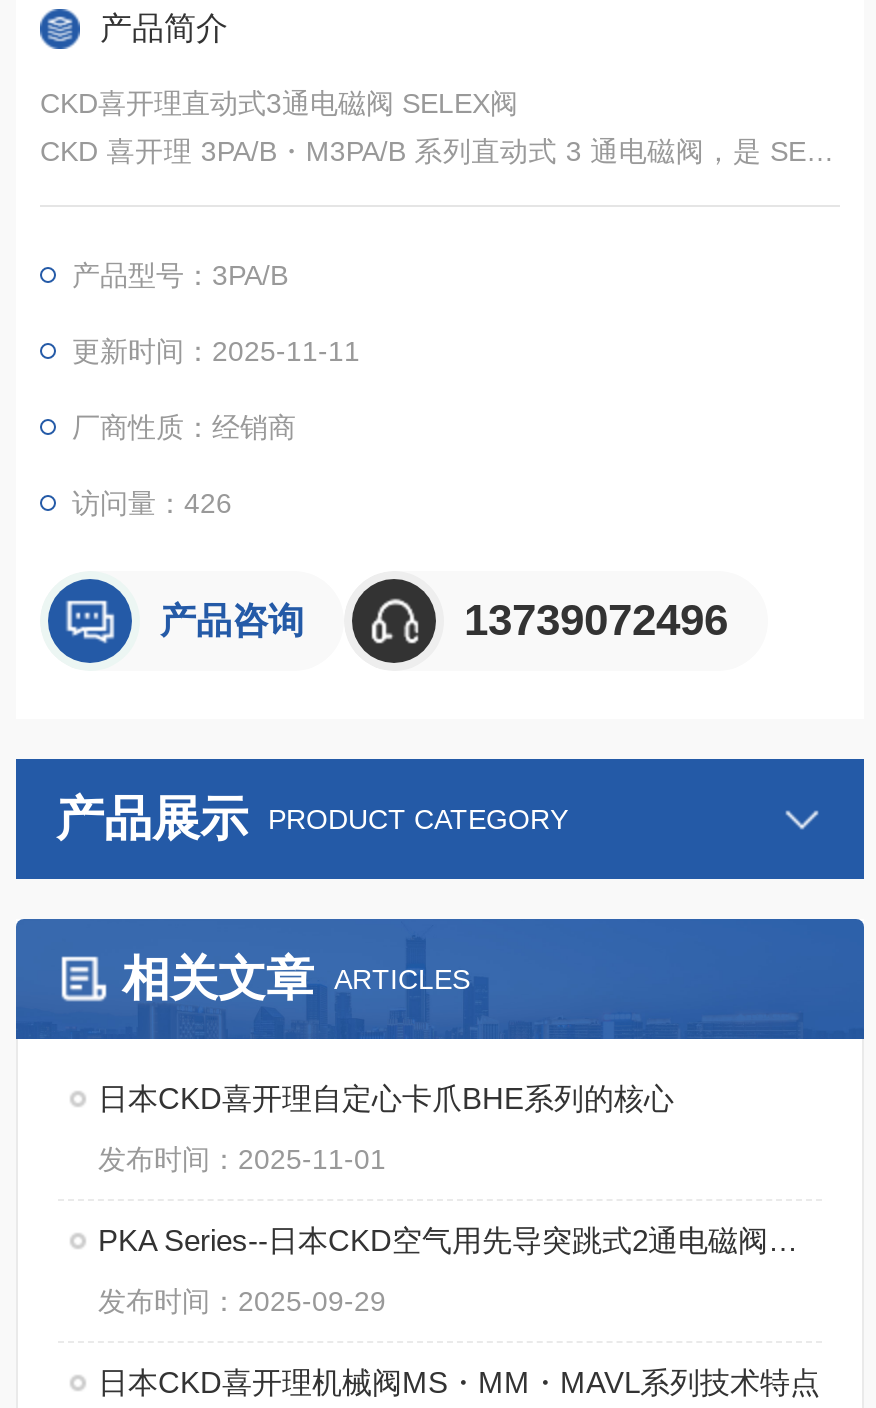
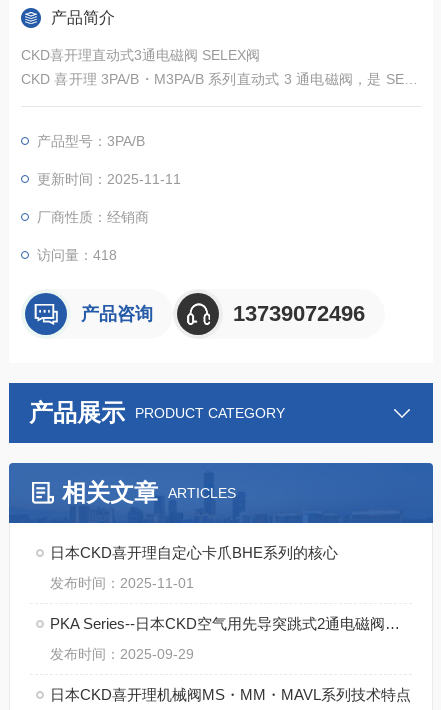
- 访问量：426
+ 访问量：418
